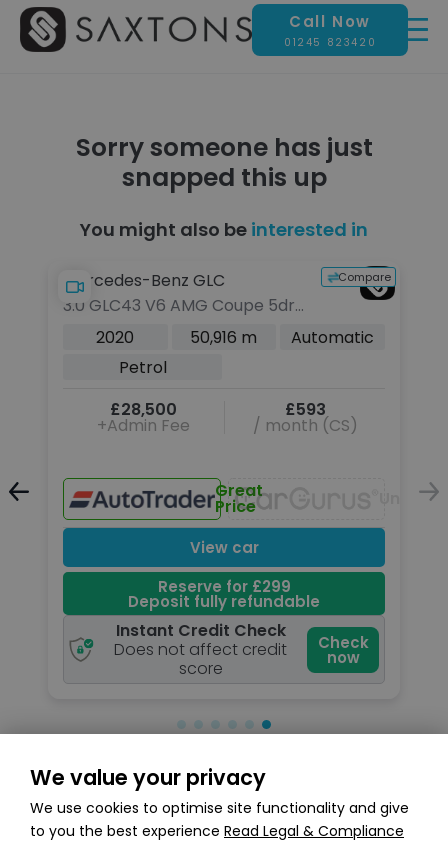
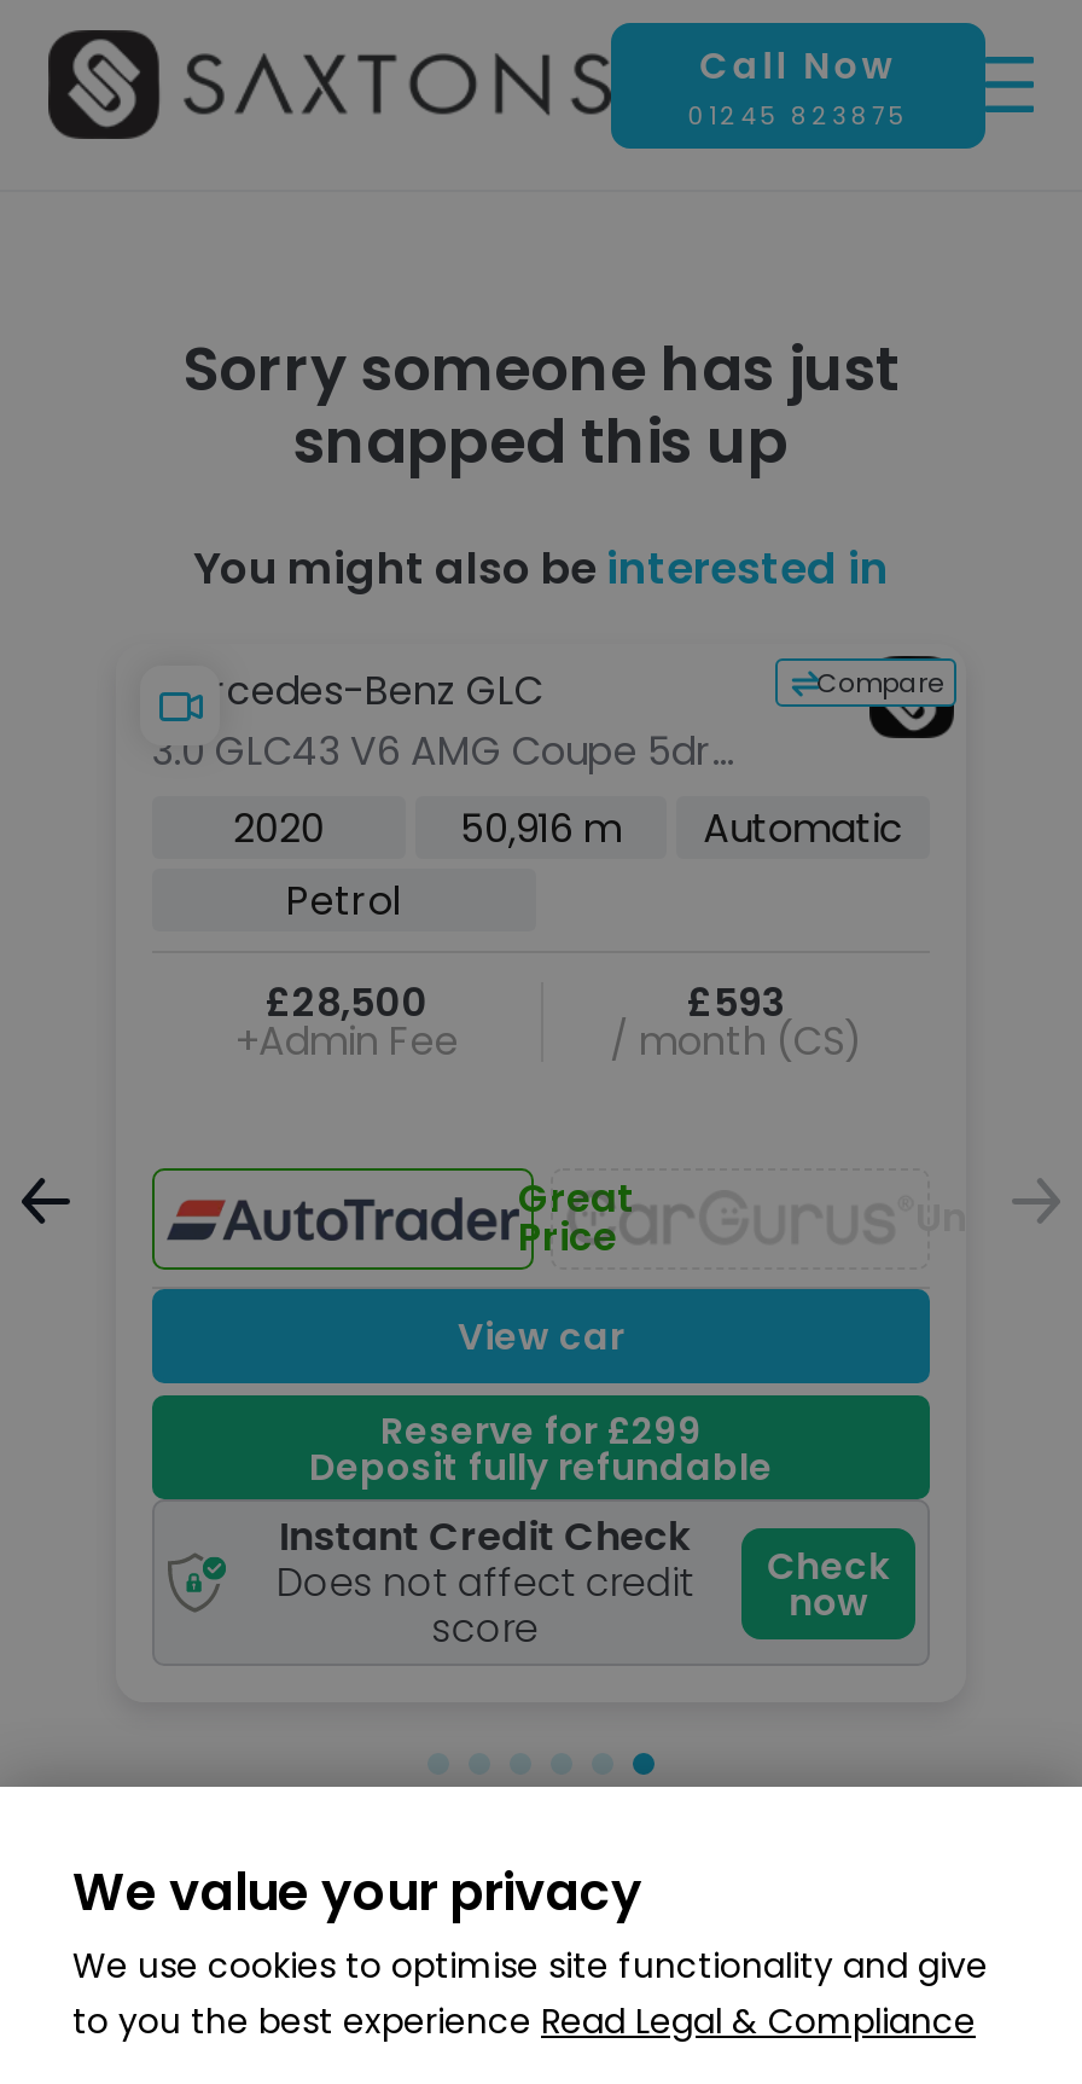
- 01245 823420
+ 01245 823875
